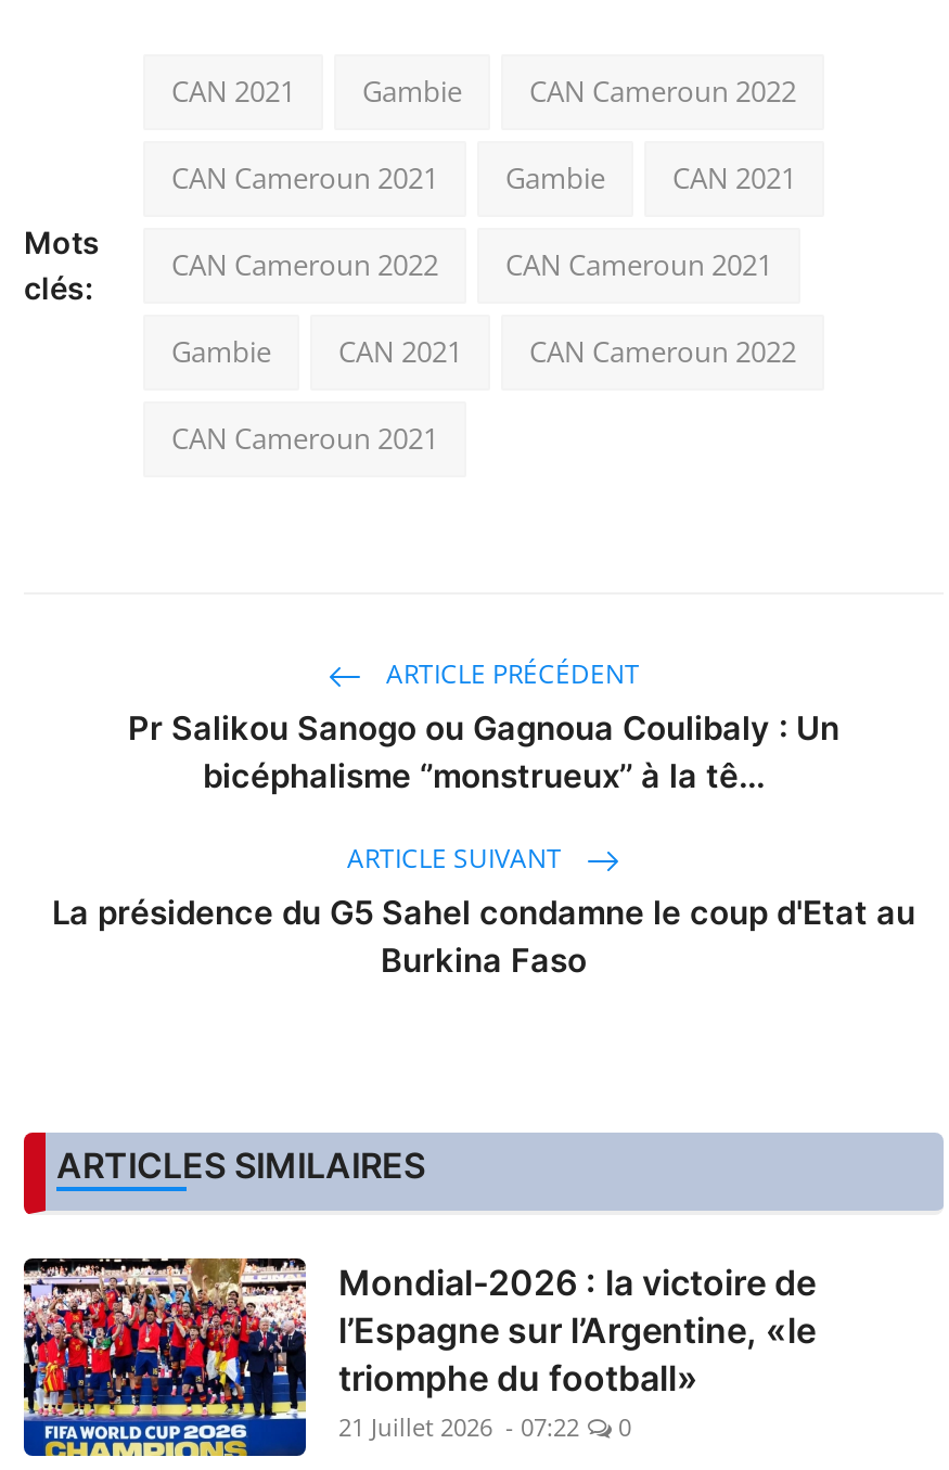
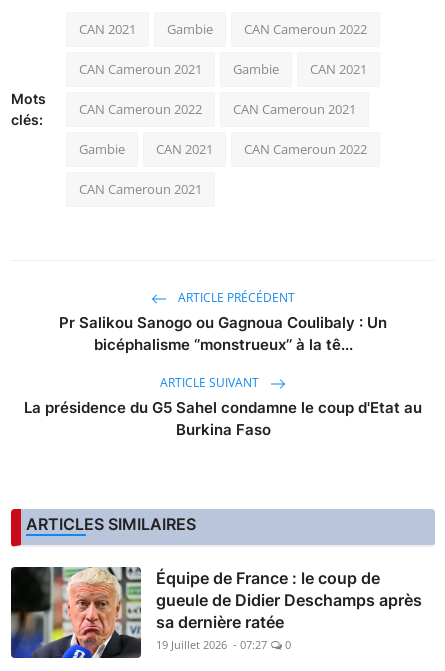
- [image]
- Mondial-2026 : la victoire de
- l’Espagne sur l’Argentine, «le
- triomphe du football»
- 21 Juillet 2026 - 07:22
+ [image]
+ Équipe de France : le coup de
+ gueule de Didier Deschamps après
+ sa dernière ratée
+ 19 Juillet 2026 - 07:27
